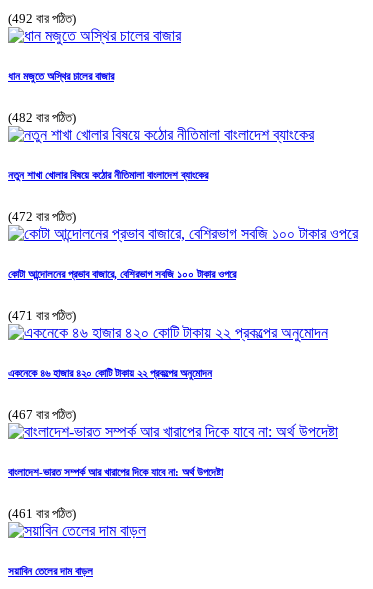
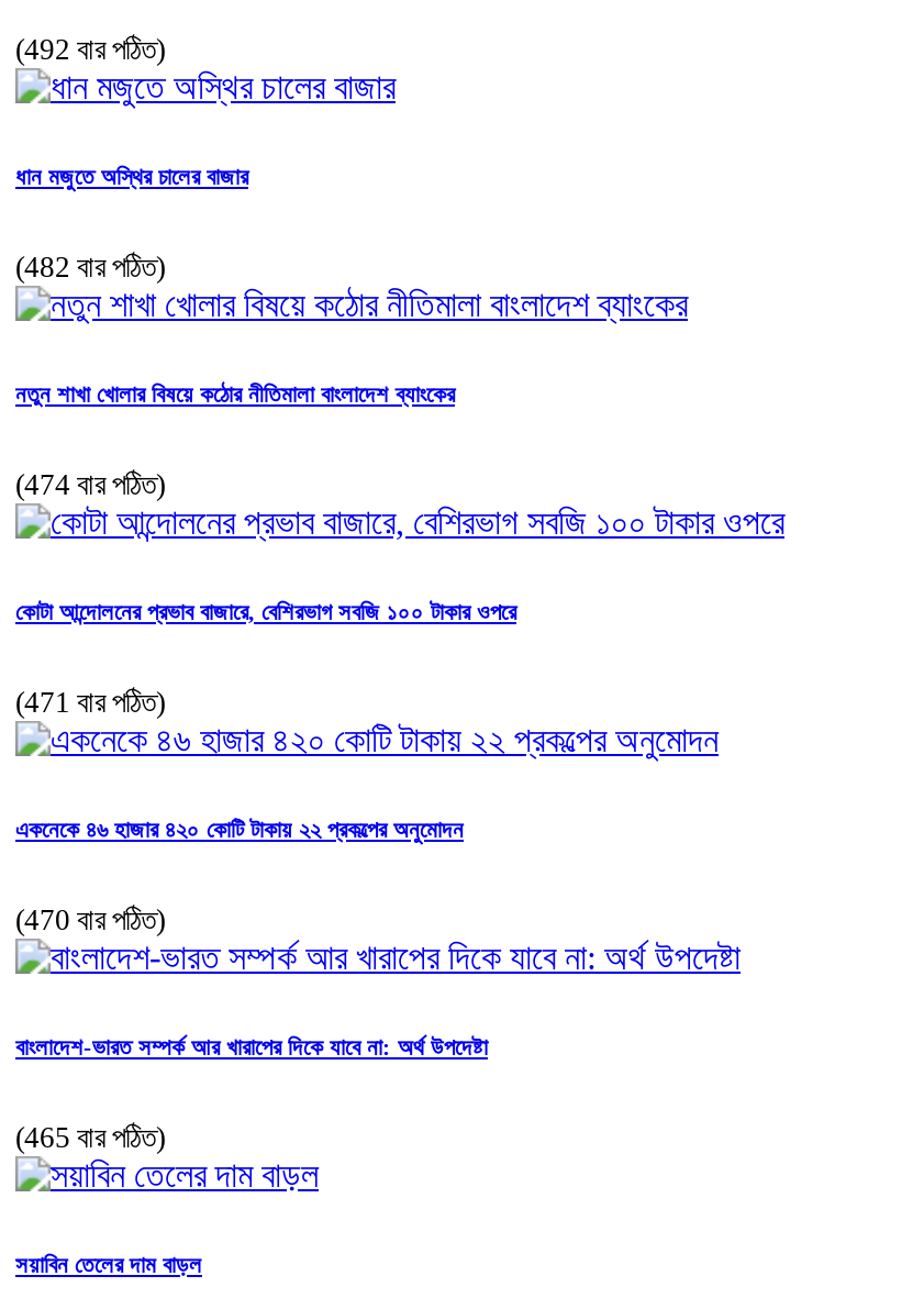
- (472 বার পঠিত)
+ (474 বার পঠিত)

- (467 বার পঠিত)
+ (470 বার পঠিত)

- (461 বার পঠিত)
+ (465 বার পঠিত)
